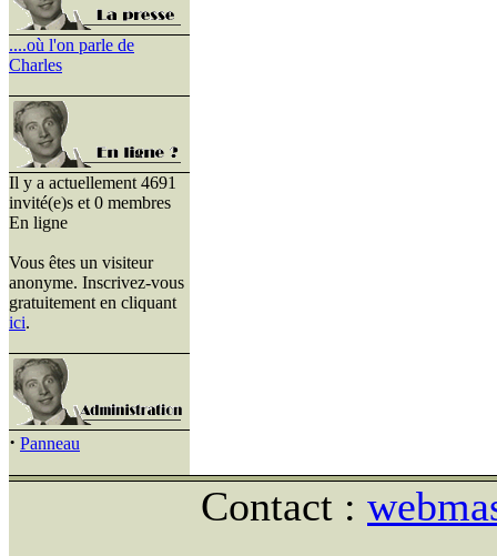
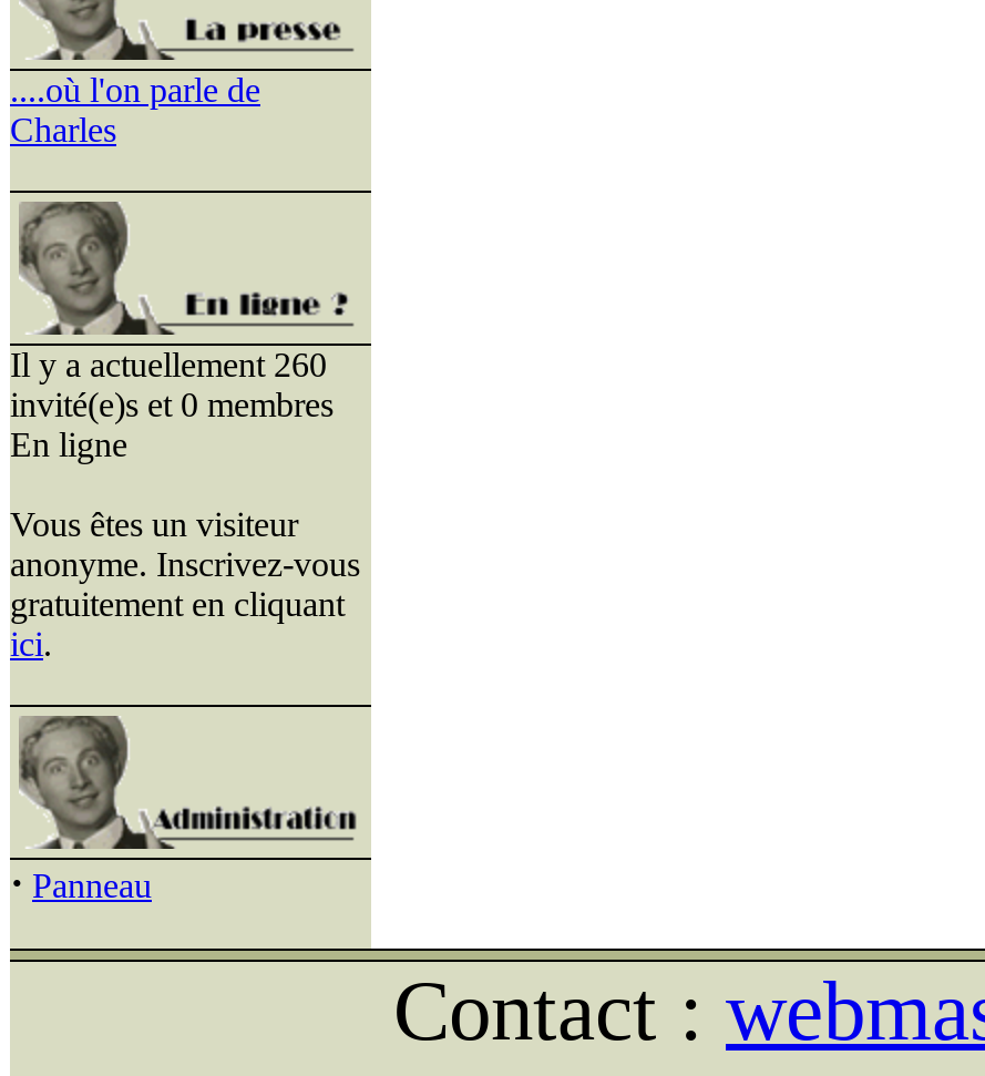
- Il y a actuellement 4691
+ Il y a actuellement 260
